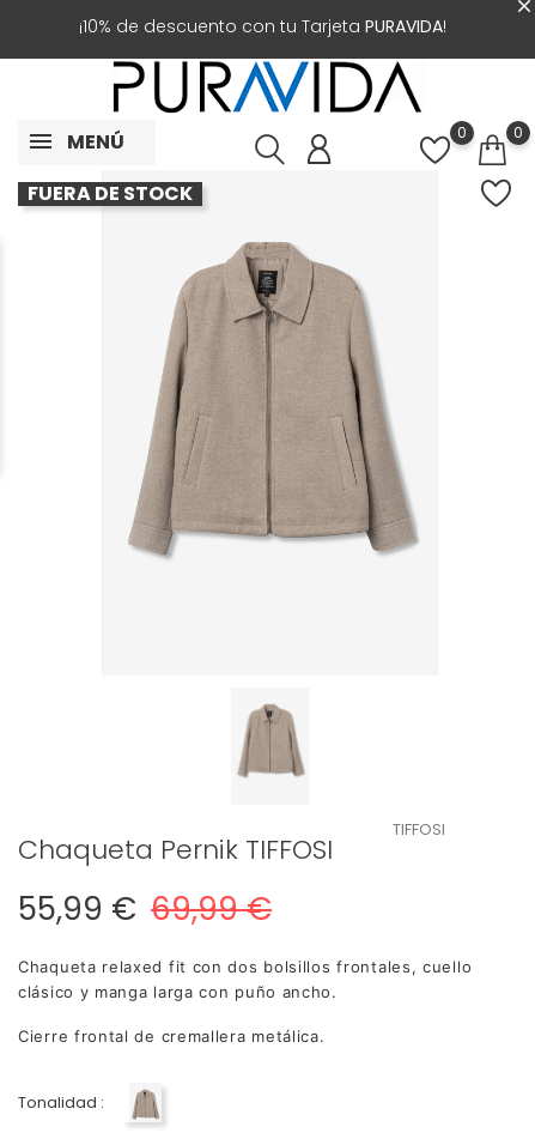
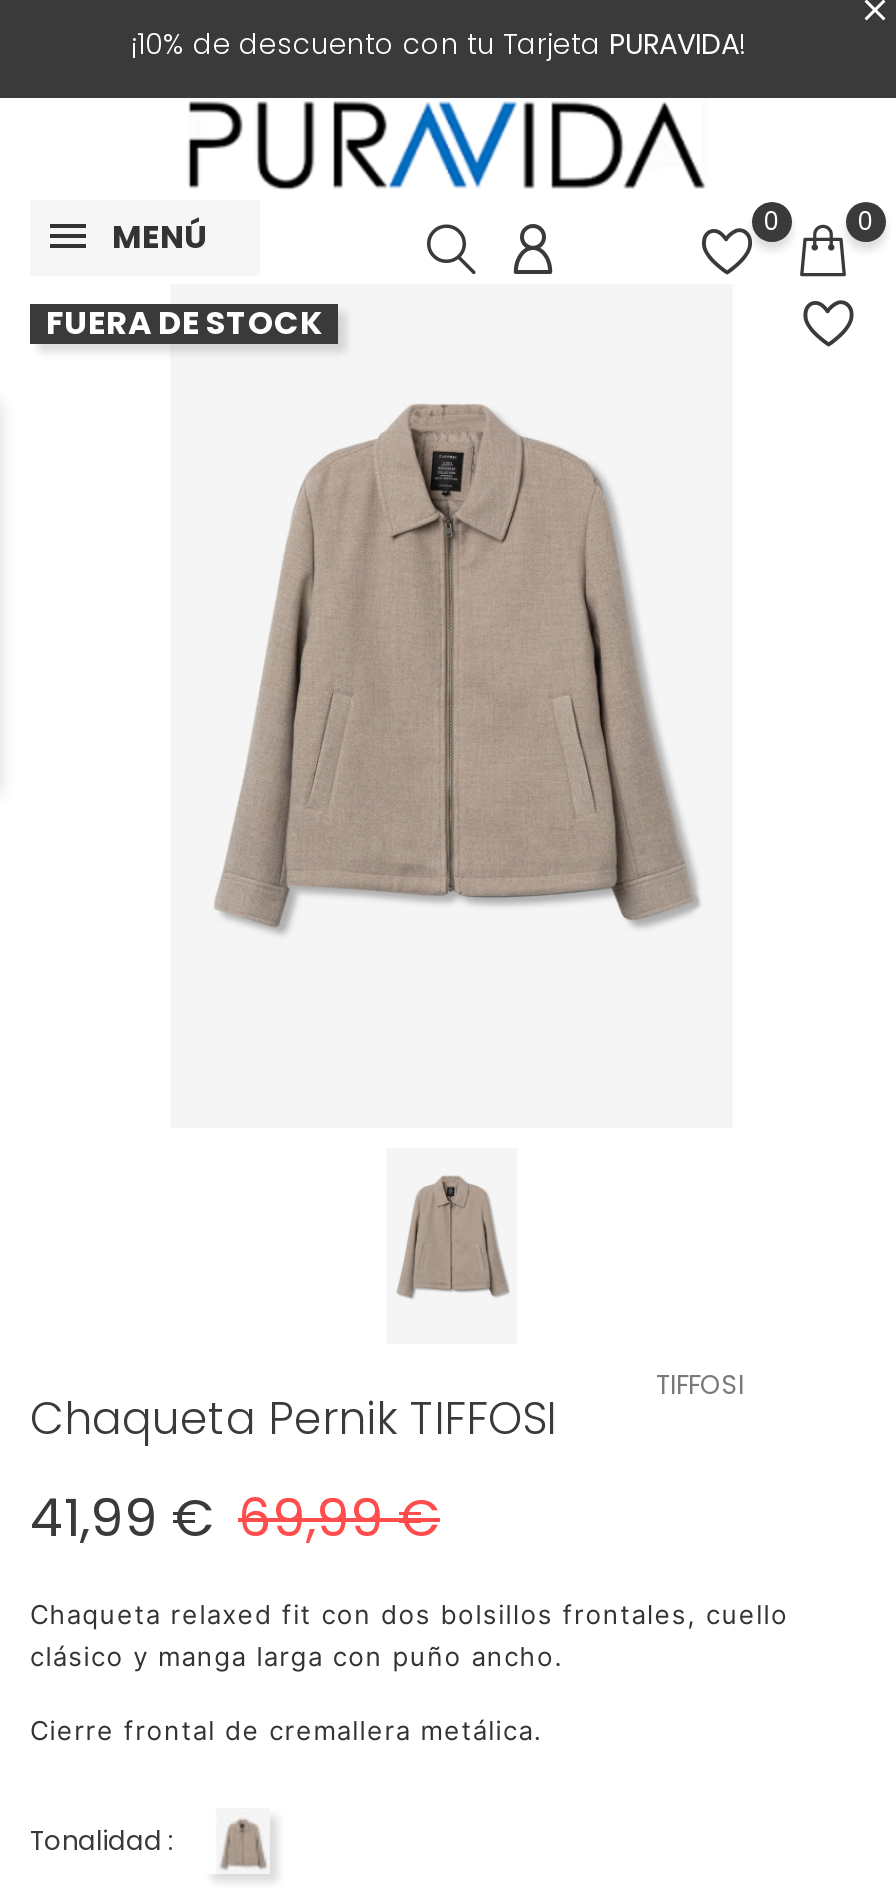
- 55,99 € 69,99 €
+ 41,99 € 69,99 €
